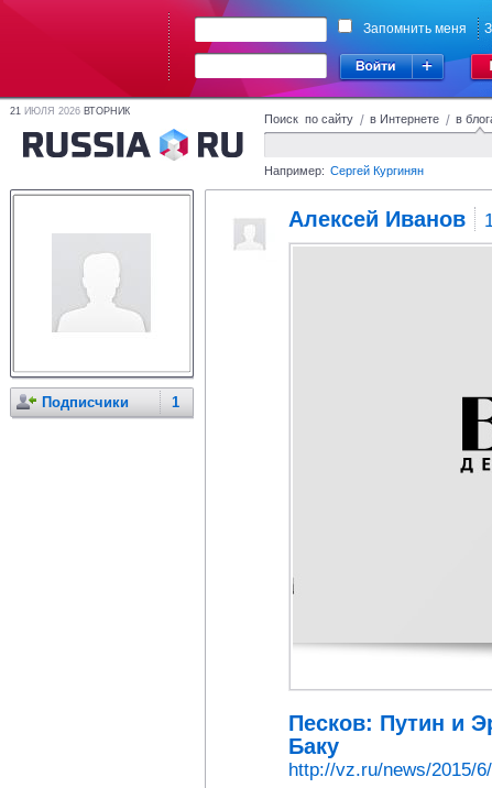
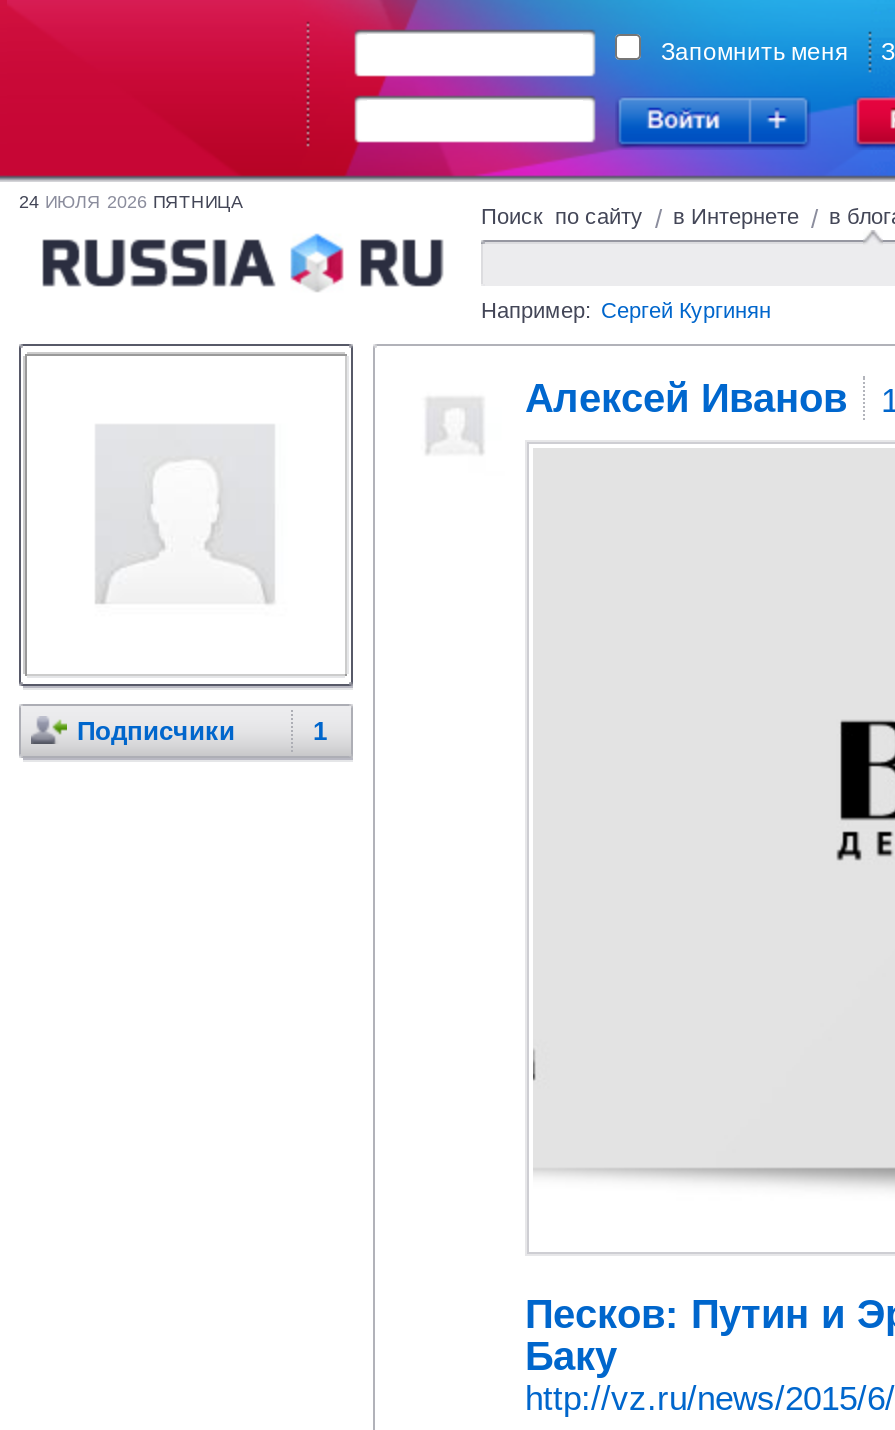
- 21 ИЮЛЯ 2026 ВТОРНИК
+ 24 ИЮЛЯ 2026 ПЯТНИЦА
